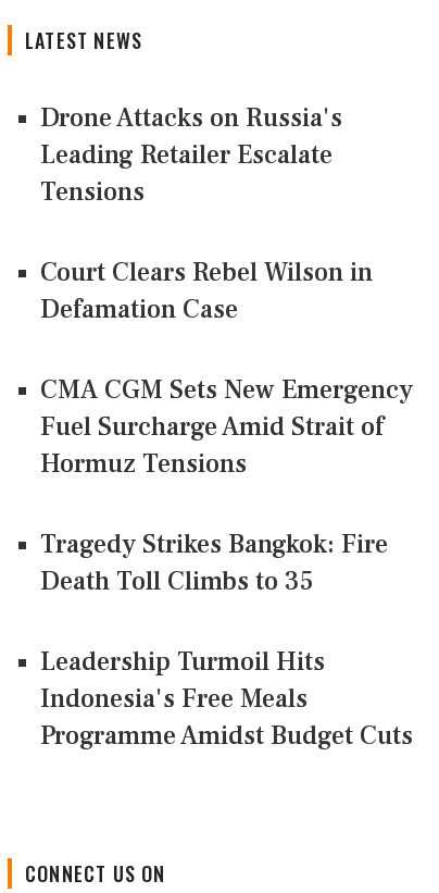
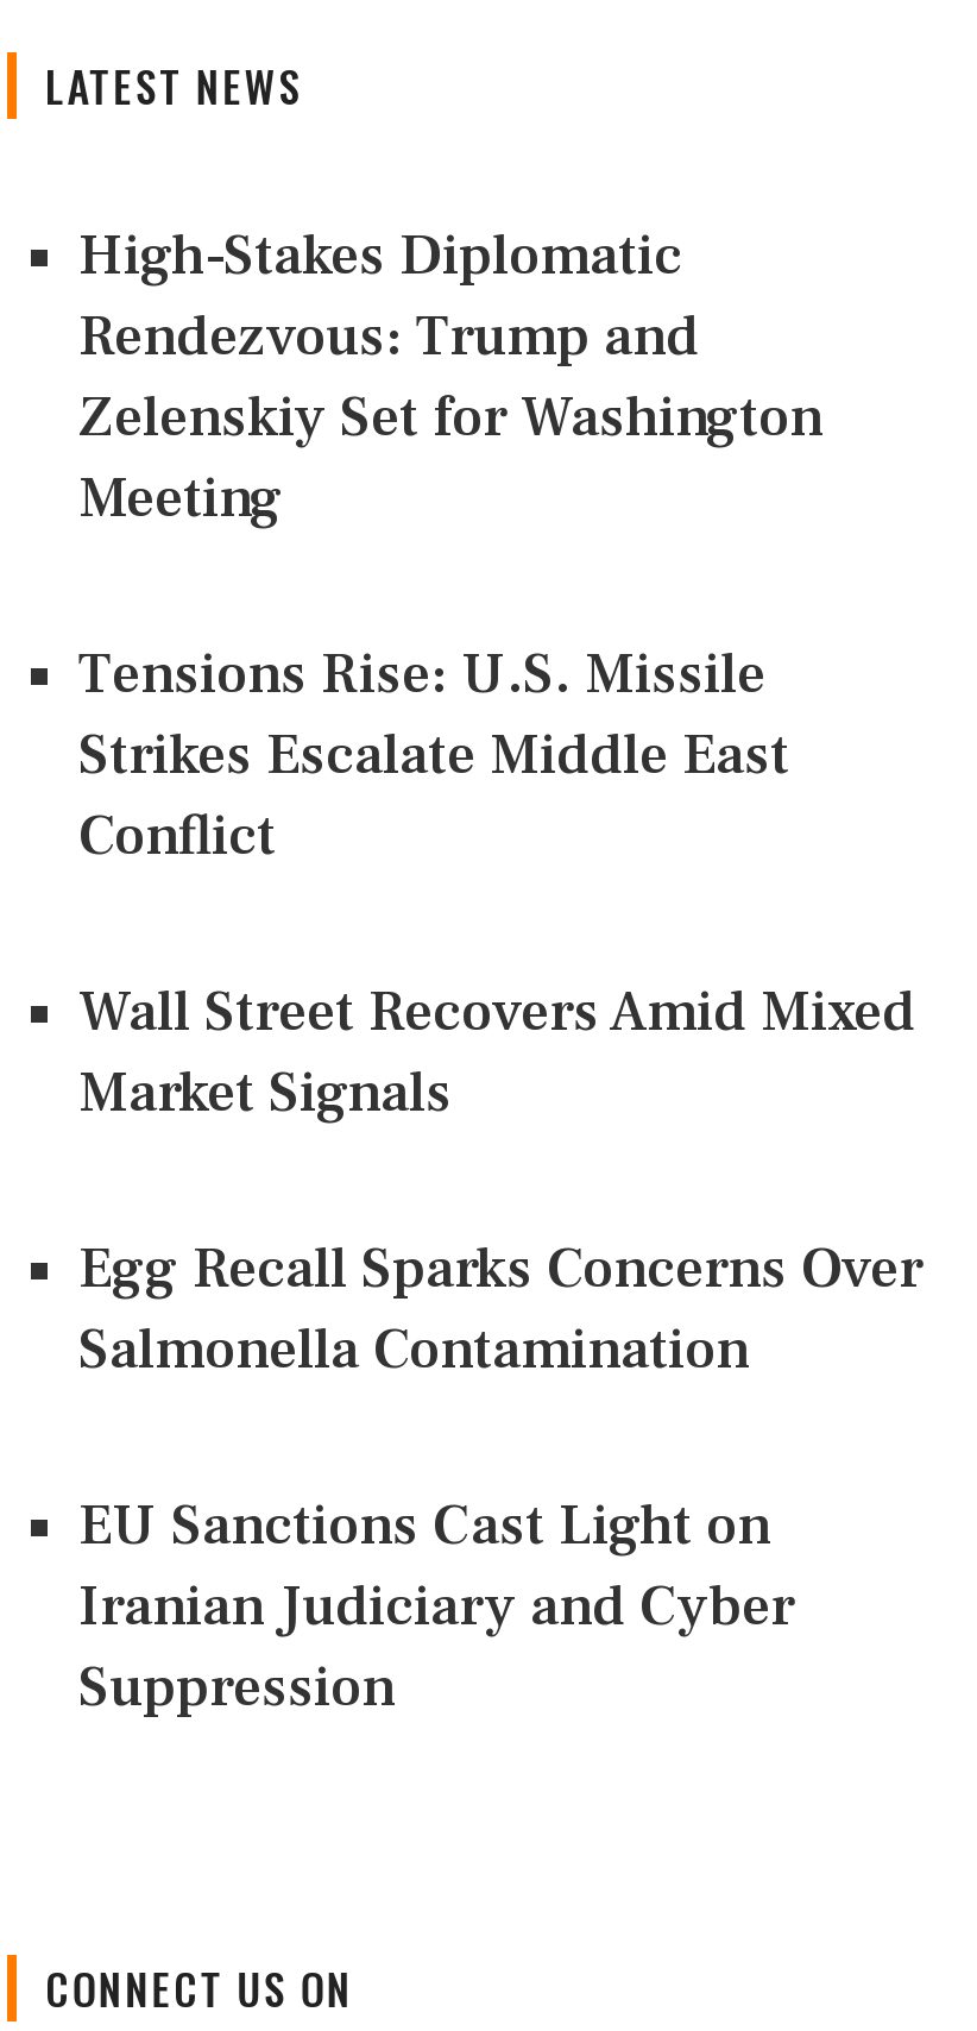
- Drone Attacks on Russia's
- Leading Retailer Escalate
- Tensions
+ High-Stakes Diplomatic
+ Rendezvous: Trump and
+ Zelenskiy Set for Washington
+ Meeting

- Court Clears Rebel Wilson in
- Defamation Case
+ Tensions Rise: U.S. Missile
+ Strikes Escalate Middle East
+ Conflict

- CMA CGM Sets New Emergency
- Fuel Surcharge Amid Strait of
- Hormuz Tensions
+ Wall Street Recovers Amid Mixed
+ Market Signals

- Tragedy Strikes Bangkok: Fire
- Death Toll Climbs to 35
+ Egg Recall Sparks Concerns Over
+ Salmonella Contamination

- Leadership Turmoil Hits
- Indonesia's Free Meals
- Programme Amidst Budget Cuts
+ EU Sanctions Cast Light on
+ Iranian Judiciary and Cyber
+ Suppression
